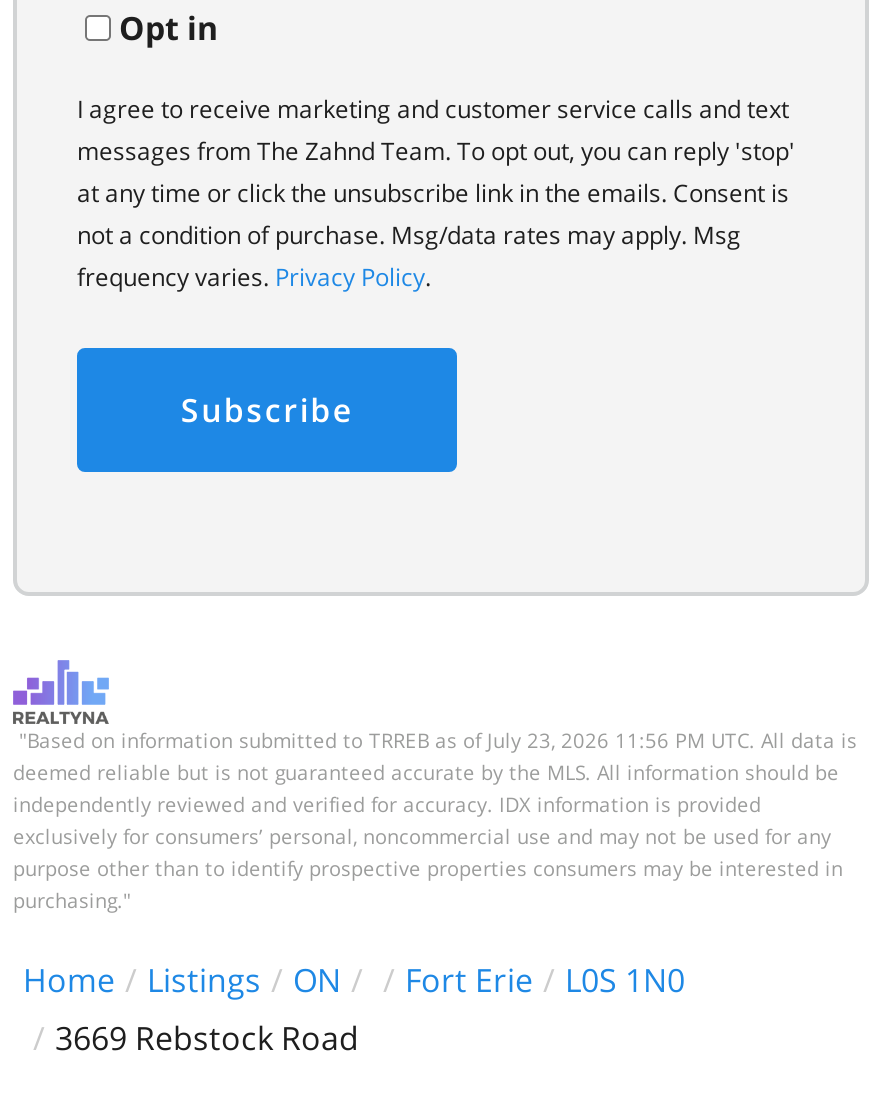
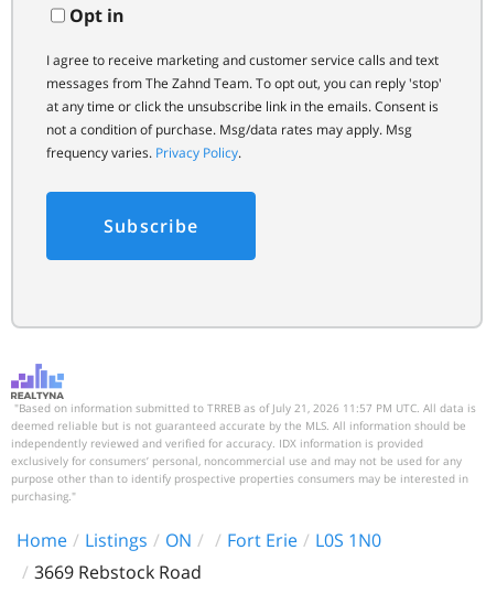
- "Based on information submitted to TRREB as of July 23, 2026 11:56 PM UTC. All data is
+ "Based on information submitted to TRREB as of July 21, 2026 11:57 PM UTC. All data is
